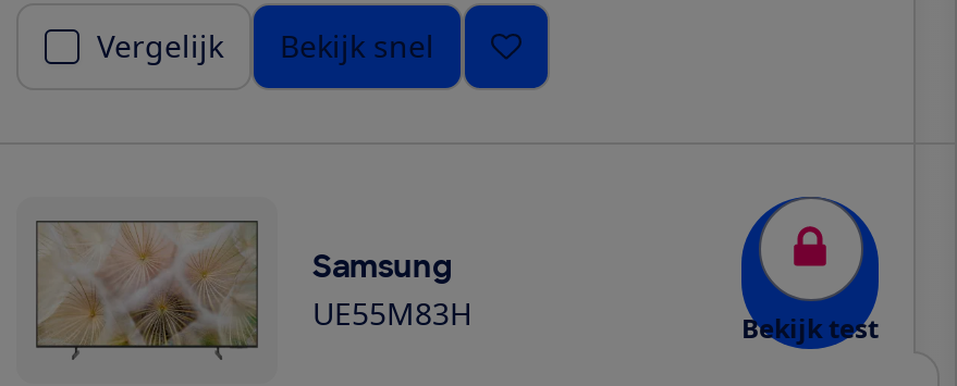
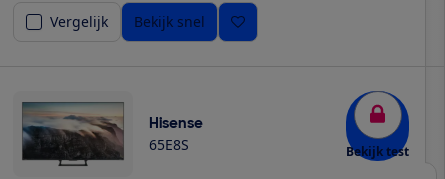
- [image]
- Samsung
- UE55M83H
+ [image]
+ Hisense
+ 65E8S
